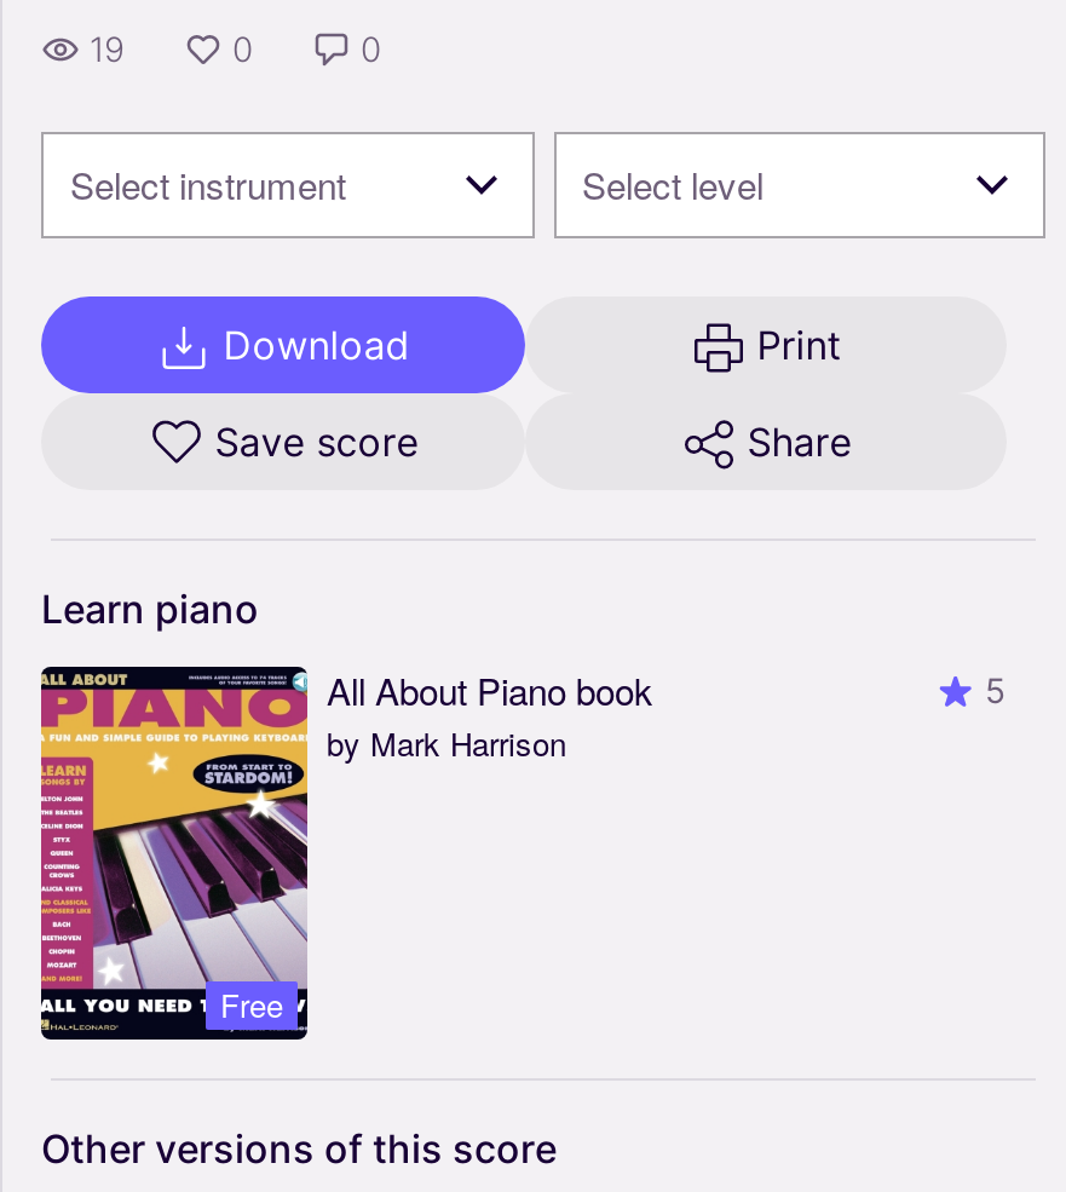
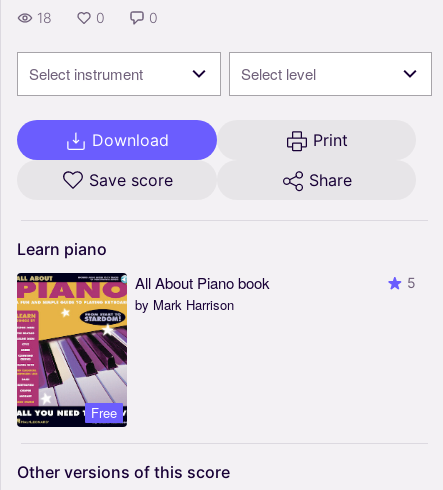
- 19
+ 18
